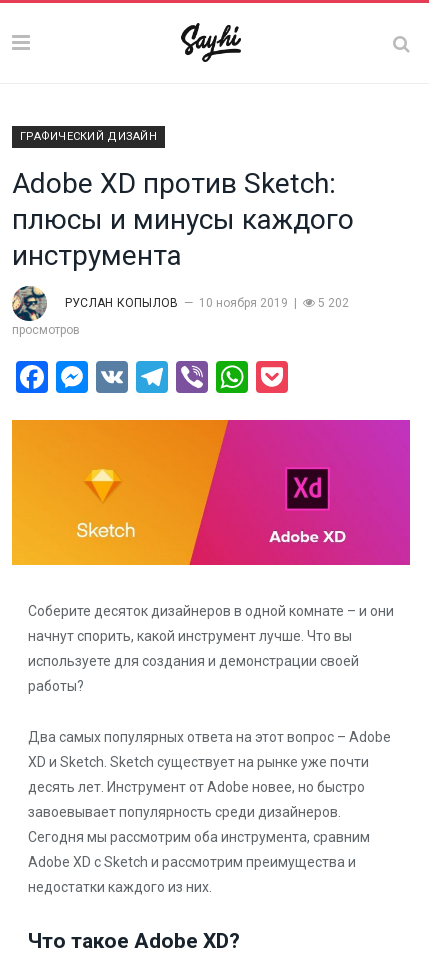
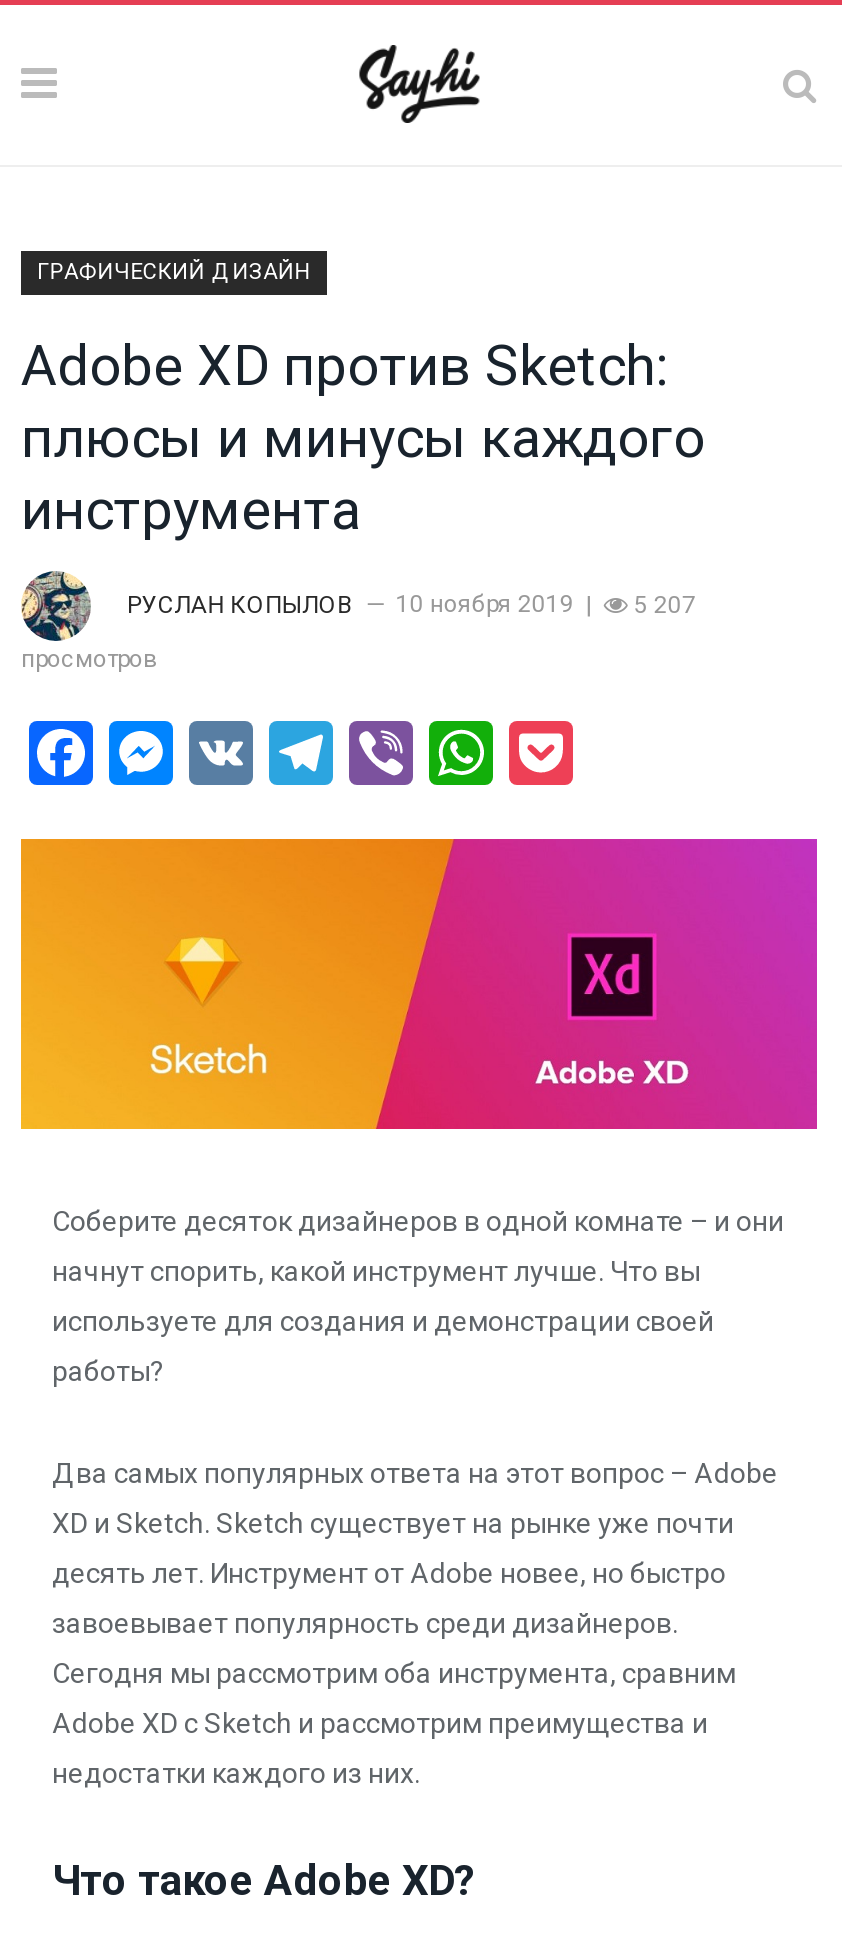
- РУСЛАН КОПЫЛОВ 10 ноября 2019 5 202
+ РУСЛАН КОПЫЛОВ 10 ноября 2019 5 207
